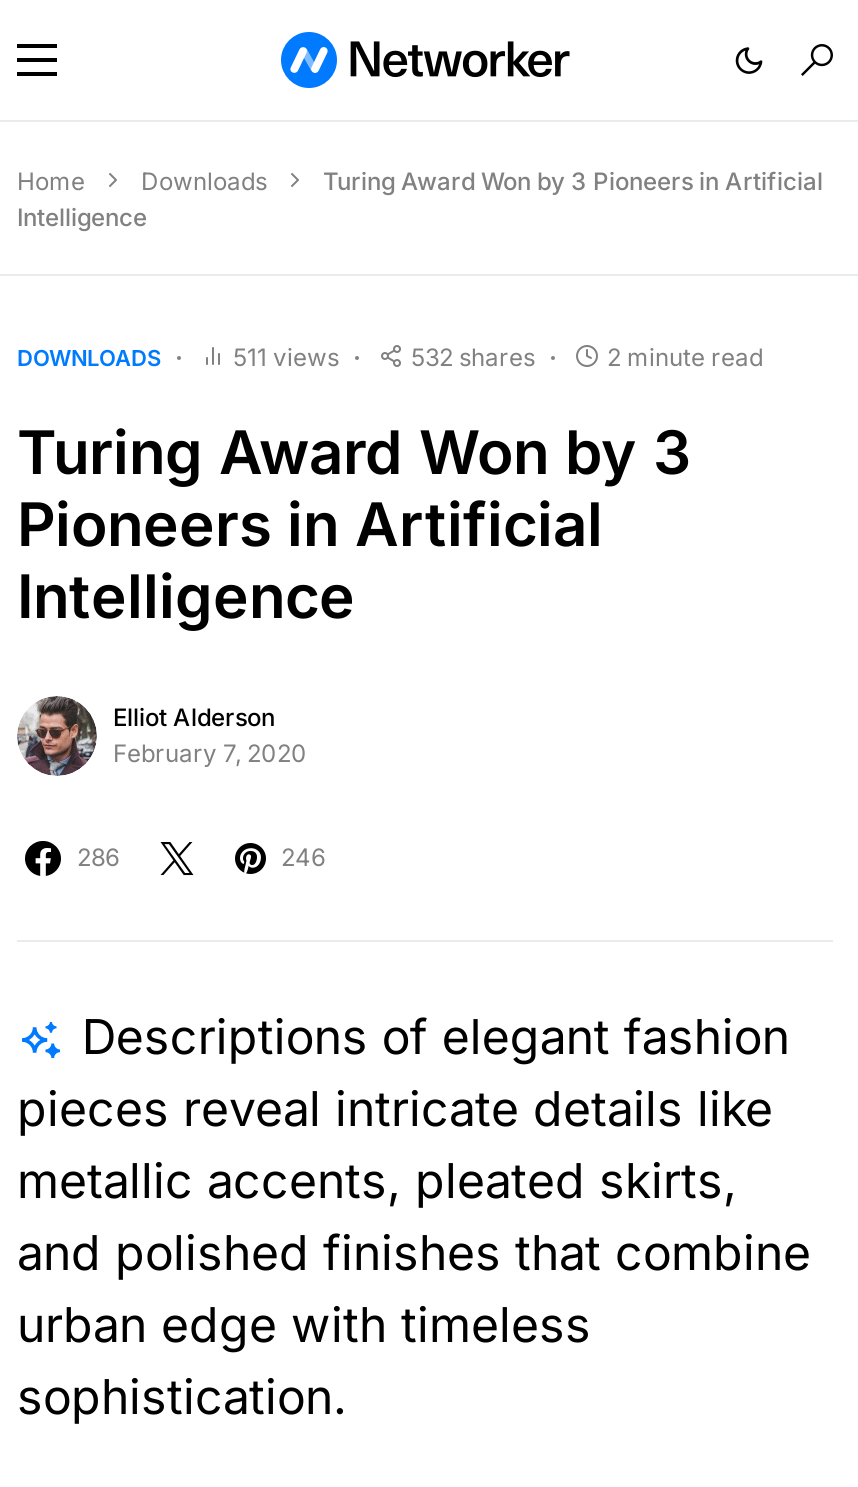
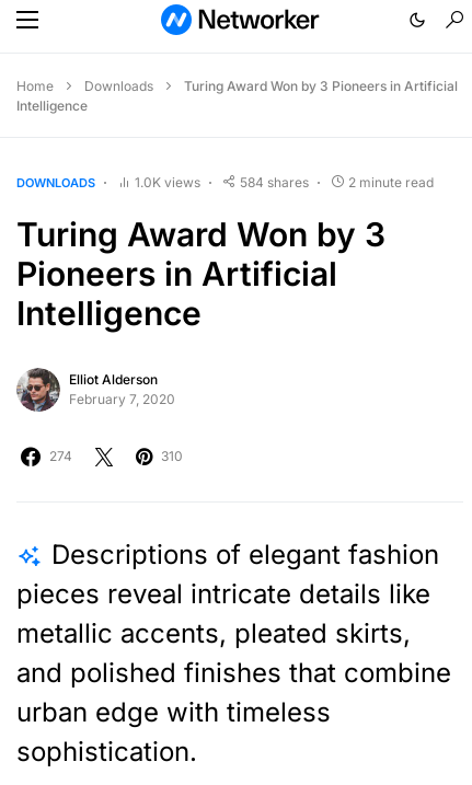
- 511 views
+ 1.0K views

- 532 shares
+ 584 shares

- 286
+ 274

- 246
+ 310
